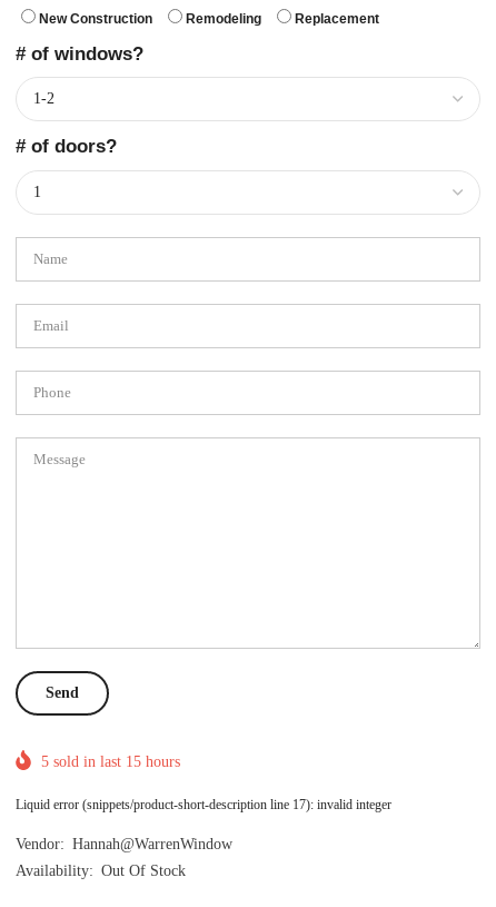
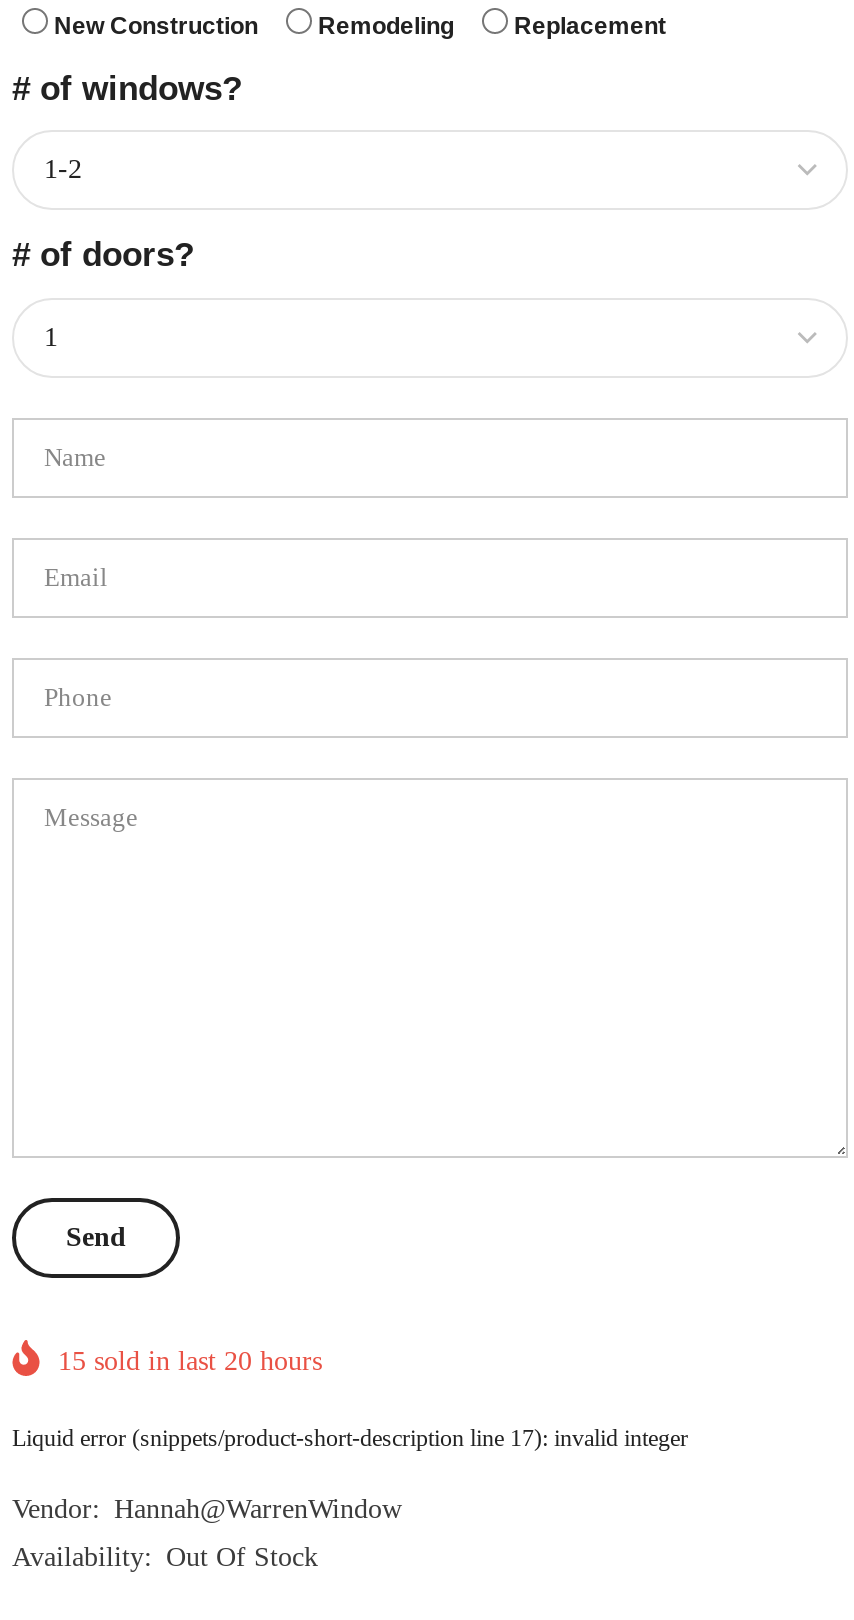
- 5 sold in last 15 hours
+ 15 sold in last 20 hours
